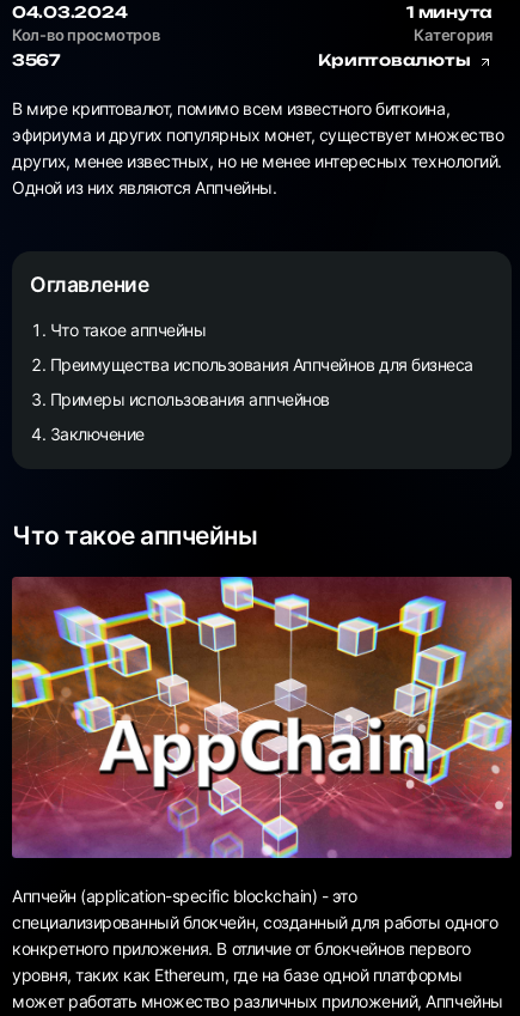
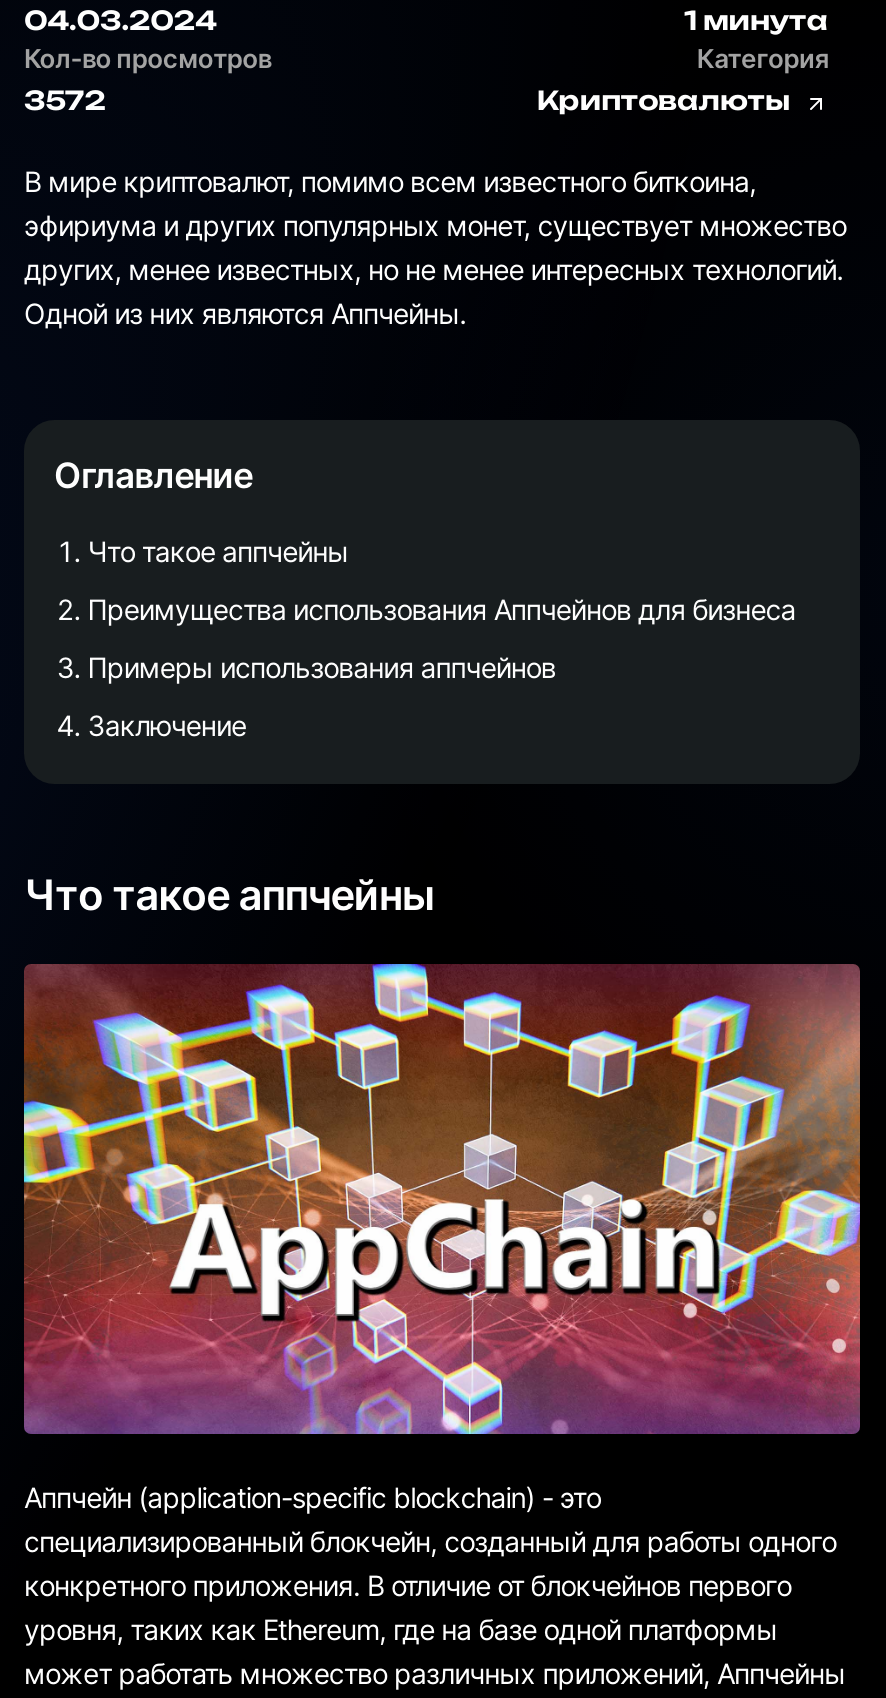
- 3567
+ 3572
